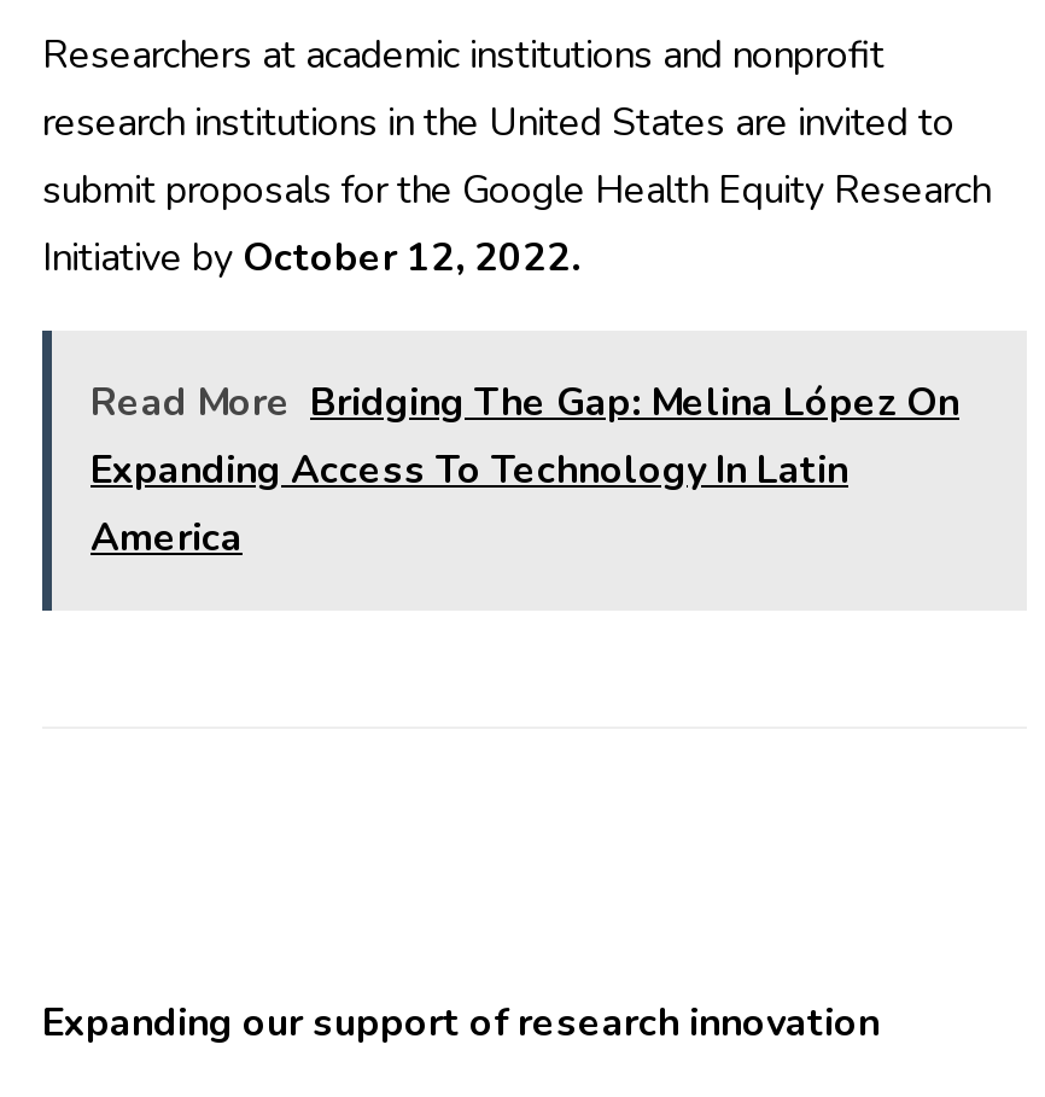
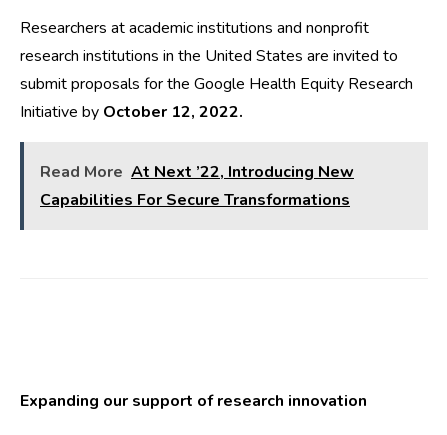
- Read More Bridging The Gap: Melina López On
- Expanding Access To Technology In Latin
- America
+ Read More At Next ’22, Introducing New
+ Capabilities For Secure Transformations
